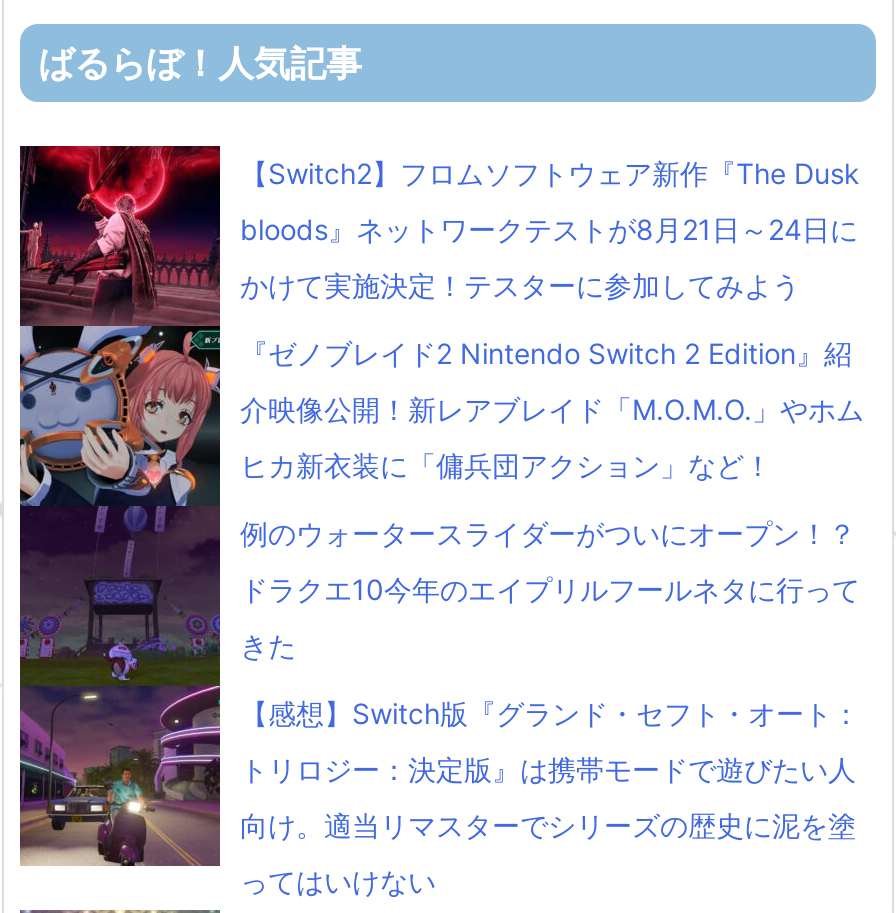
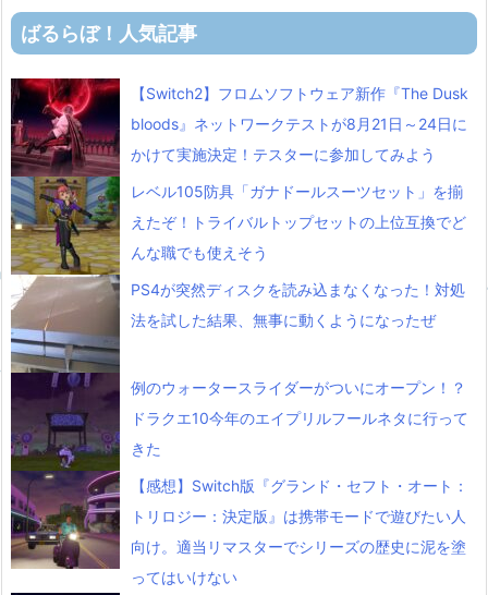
- [image]
- 『ゼノブレイド2 Nintendo Switch 2 Edition』紹
- 介映像公開！新レアブレイド「M.O.M.O.」やホム
- ヒカ新衣装に「傭兵団アクション」など！
+ [image]
+ レベル105防具「ガナドールスーツセット」を揃
+ えたぞ！トライバルトップセットの上位互換でど
+ んな職でも使えそう
+ PS4が突然ディスクを読み込まなくなった！対処
+ 法を試した結果、無事に動くようになったぜ
